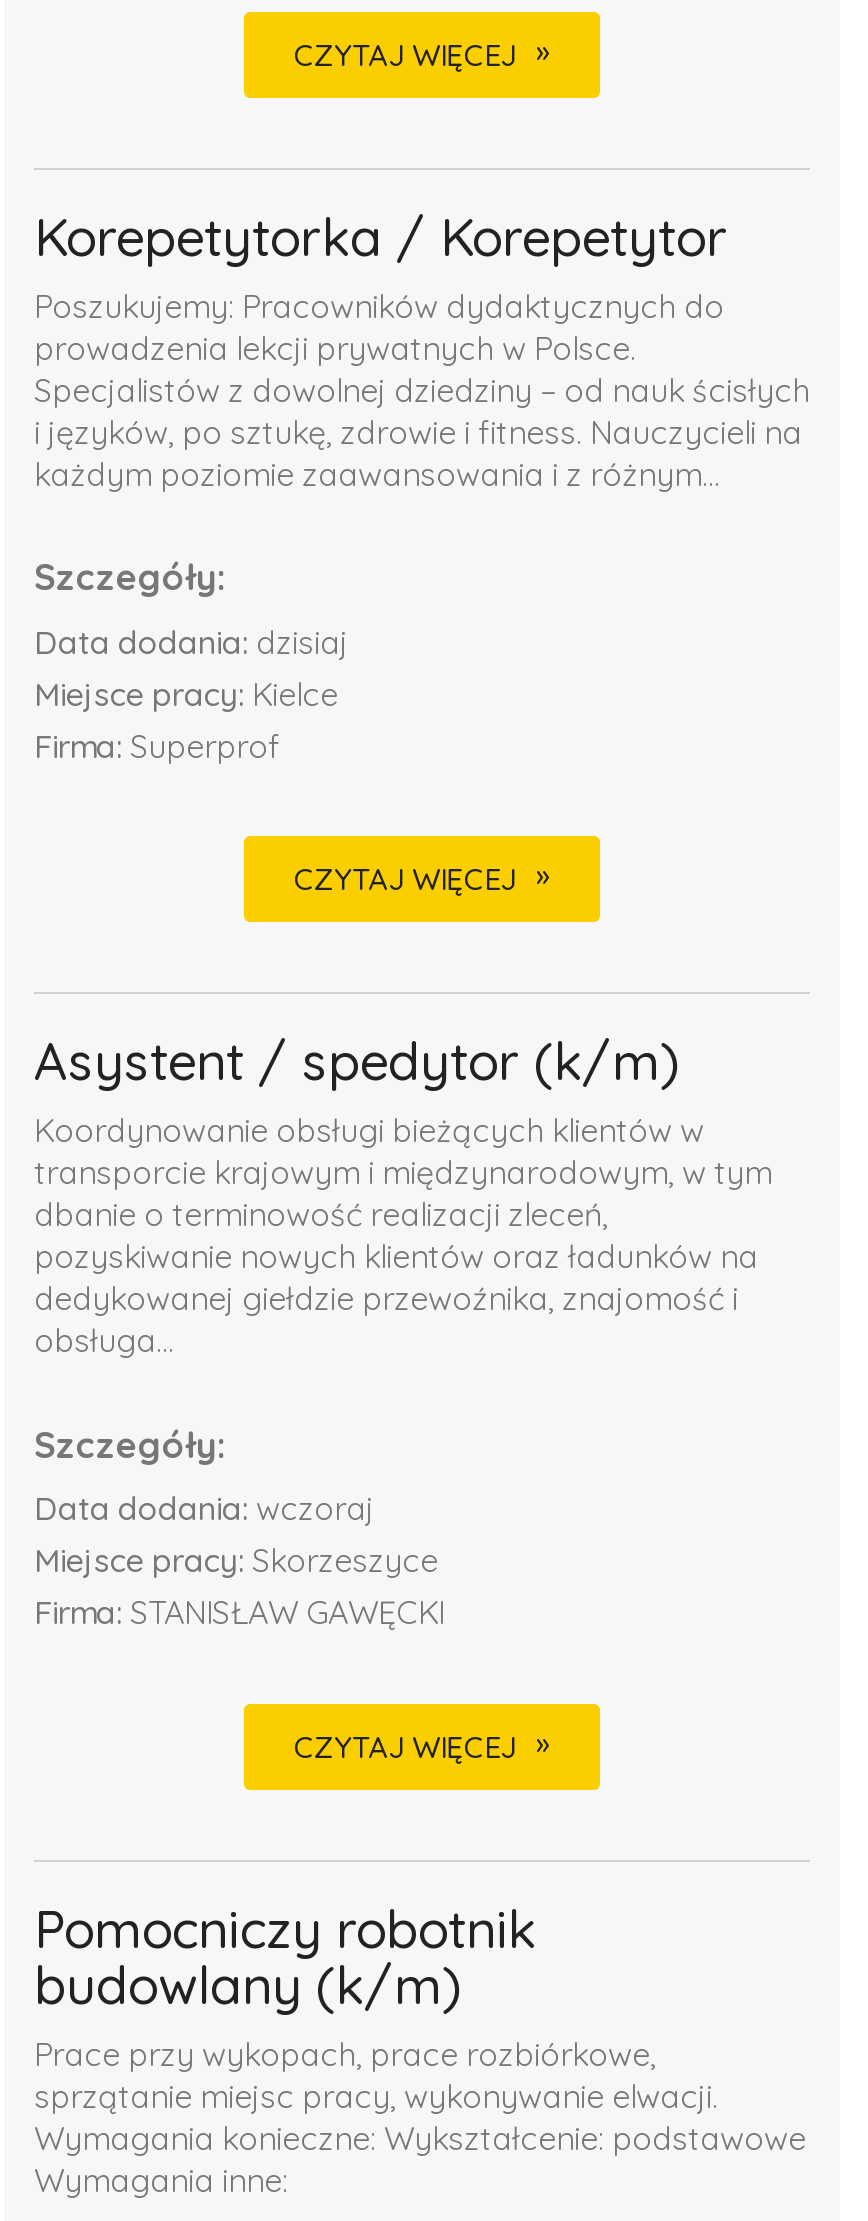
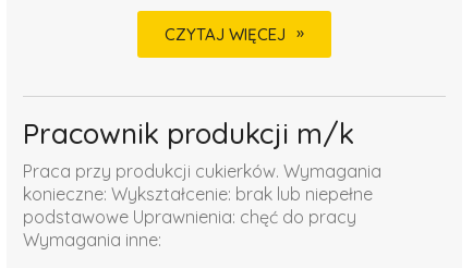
- Korepetytorka / Korepetytor
- Poszukujemy: Pracowników dydaktycznych do
- prowadzenia lekcji prywatnych w Polsce.
- Specjalistów z dowolnej dziedziny – od nauk ścisłych
- i języków, po sztukę, zdrowie i fitness. Nauczycieli na
- każdym poziomie zaawansowania i z różnym...
- Szczegóły:
- Data dodania: dzisiaj
- Miejsce pracy: Kielce
- Firma: Superprof
- CZYTAJ WIĘCEJ
- Asystent / spedytor (k/m)
- Koordynowanie obsługi bieżących klientów w
- transporcie krajowym i międzynarodowym, w tym
- dbanie o terminowość realizacji zleceń,
- pozyskiwanie nowych klientów oraz ładunków na
- dedykowanej giełdzie przewoźnika, znajomość i
- obsługa...
- Szczegóły:
- Data dodania: wczoraj
- Miejsce pracy: Skorzeszyce
- Firma: STANISŁAW GAWĘCKI
- CZYTAJ WIĘCEJ
- Pomocniczy robotnik
- budowlany (k/m)
- Prace przy wykopach, prace rozbiórkowe,
- sprzątanie miejsc pracy, wykonywanie elwacji.
- Wymagania konieczne: Wykształcenie: podstawowe
+ Pracownik produkcji m/k
+ Praca przy produkcji cukierków. Wymagania
+ konieczne: Wykształcenie: brak lub niepełne
+ podstawowe Uprawnienia: chęć do pracy
